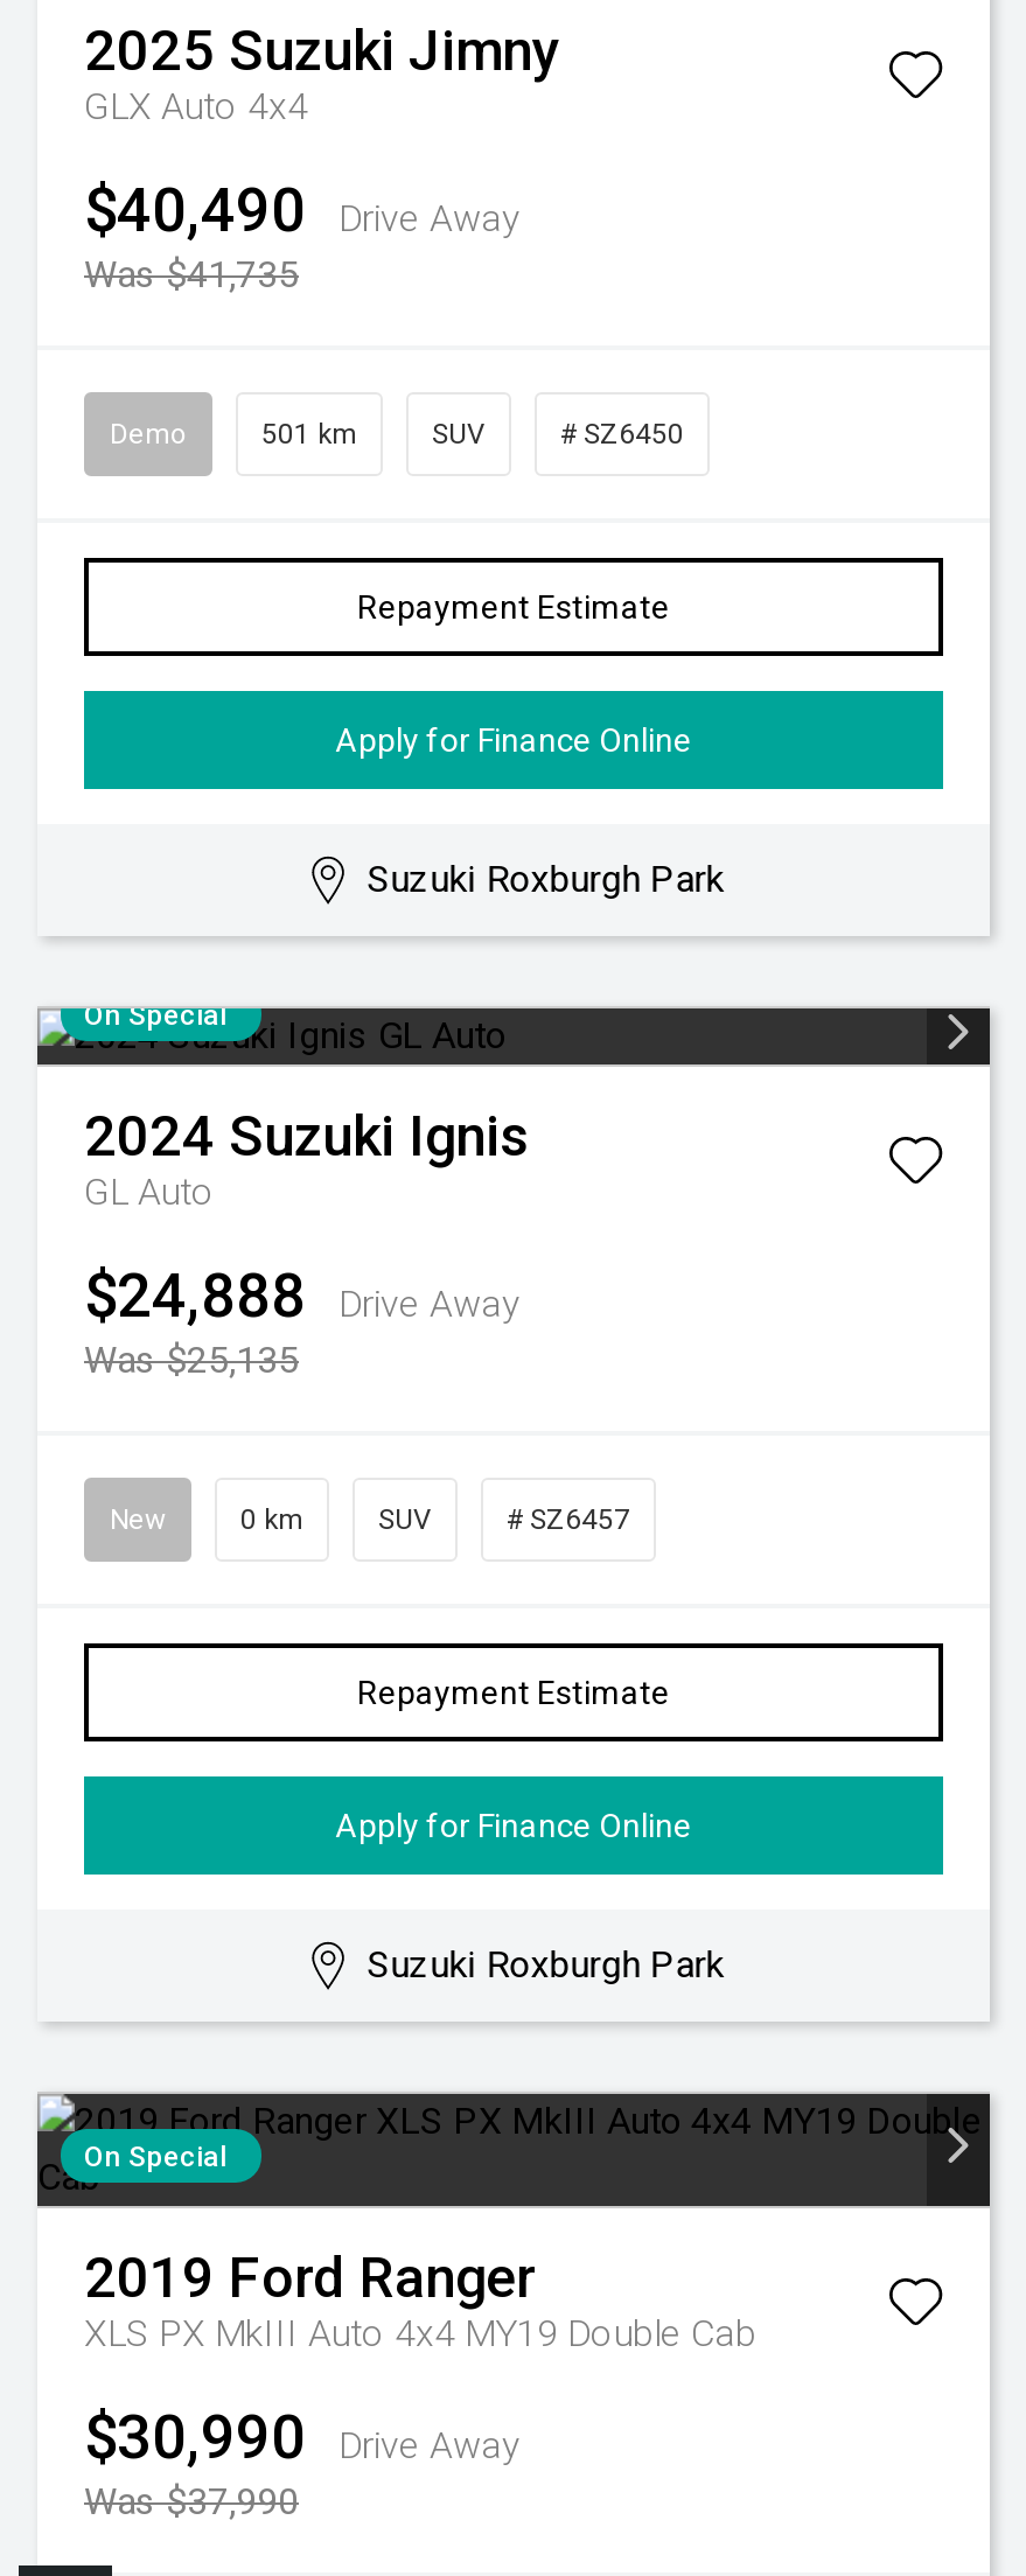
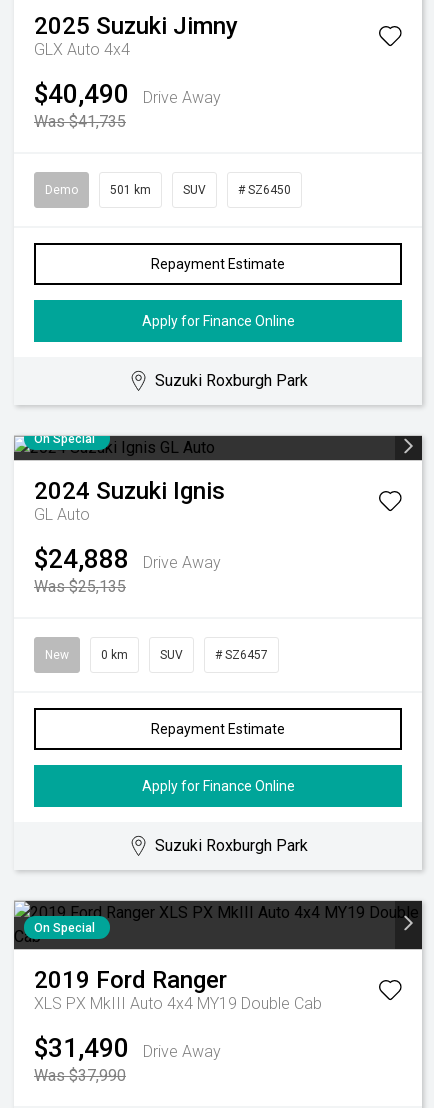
- $30,990 Drive Away
+ $31,490 Drive Away
